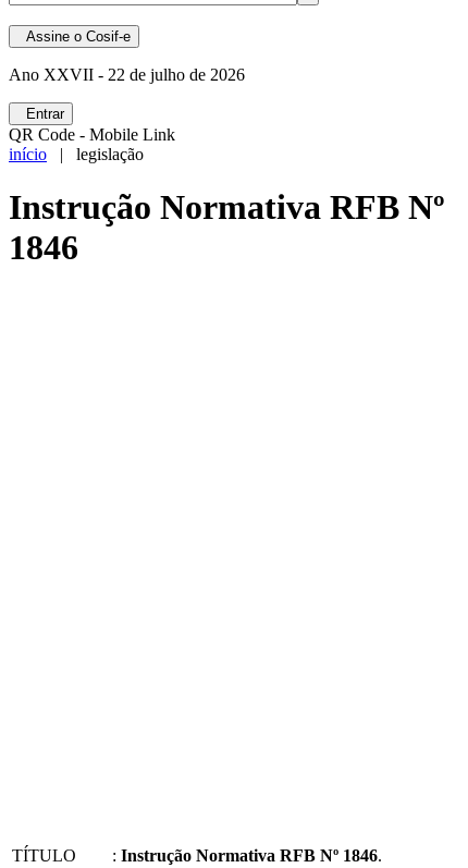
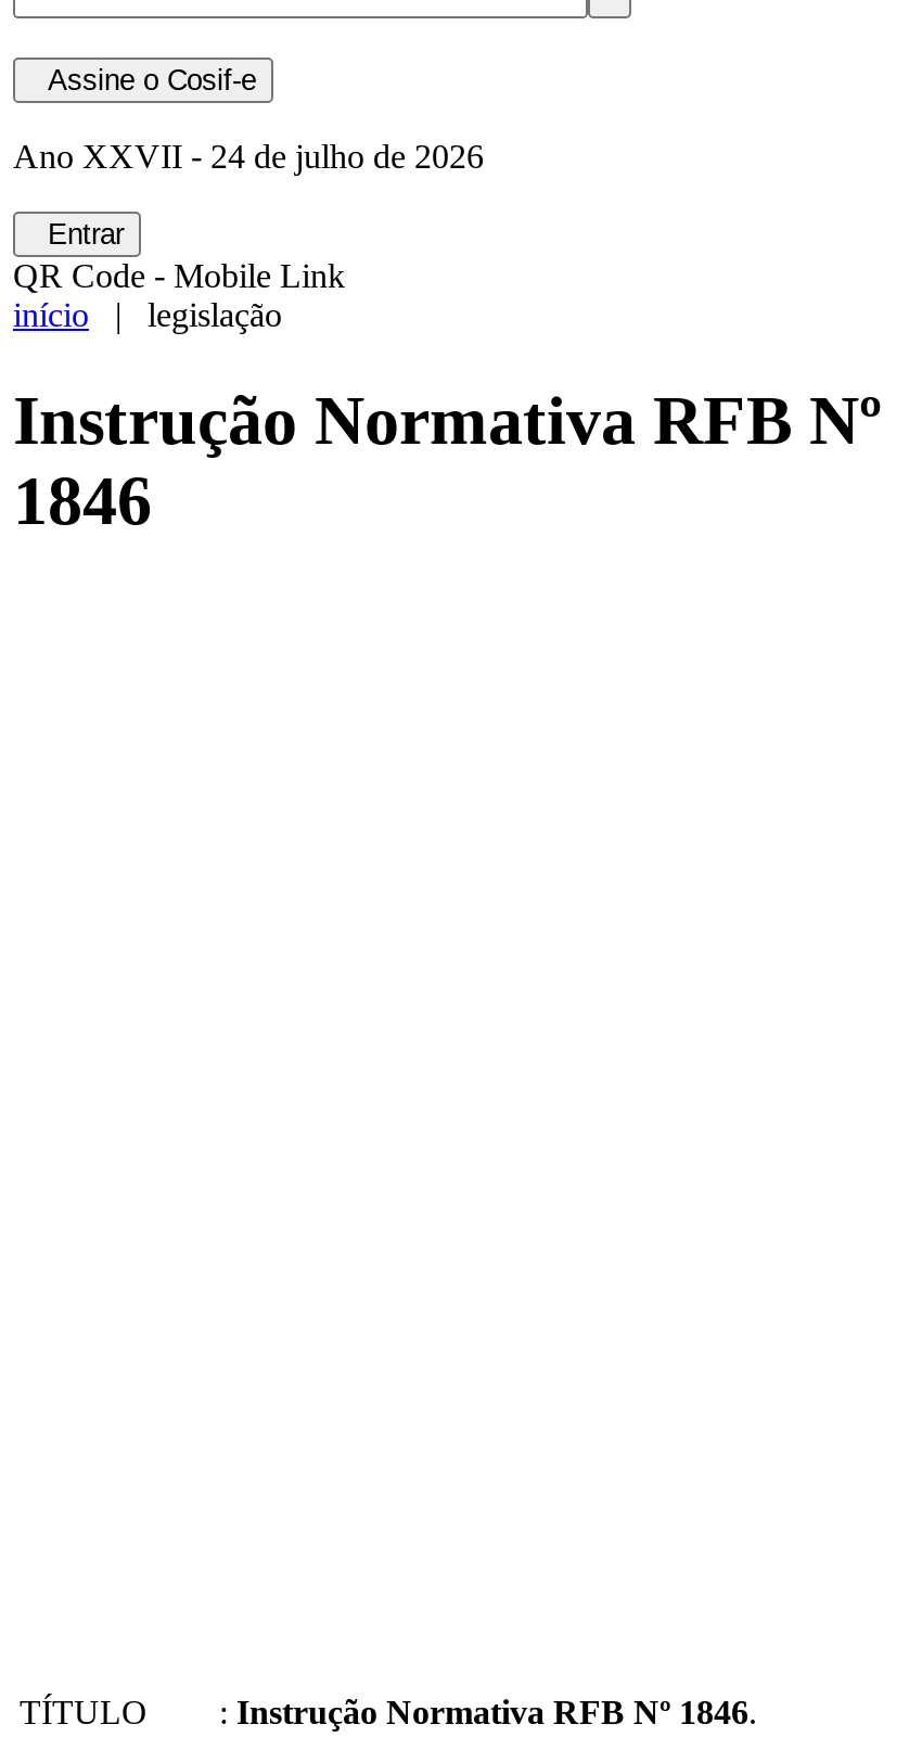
- Ano XXVII - 22 de julho de 2026
+ Ano XXVII - 24 de julho de 2026
